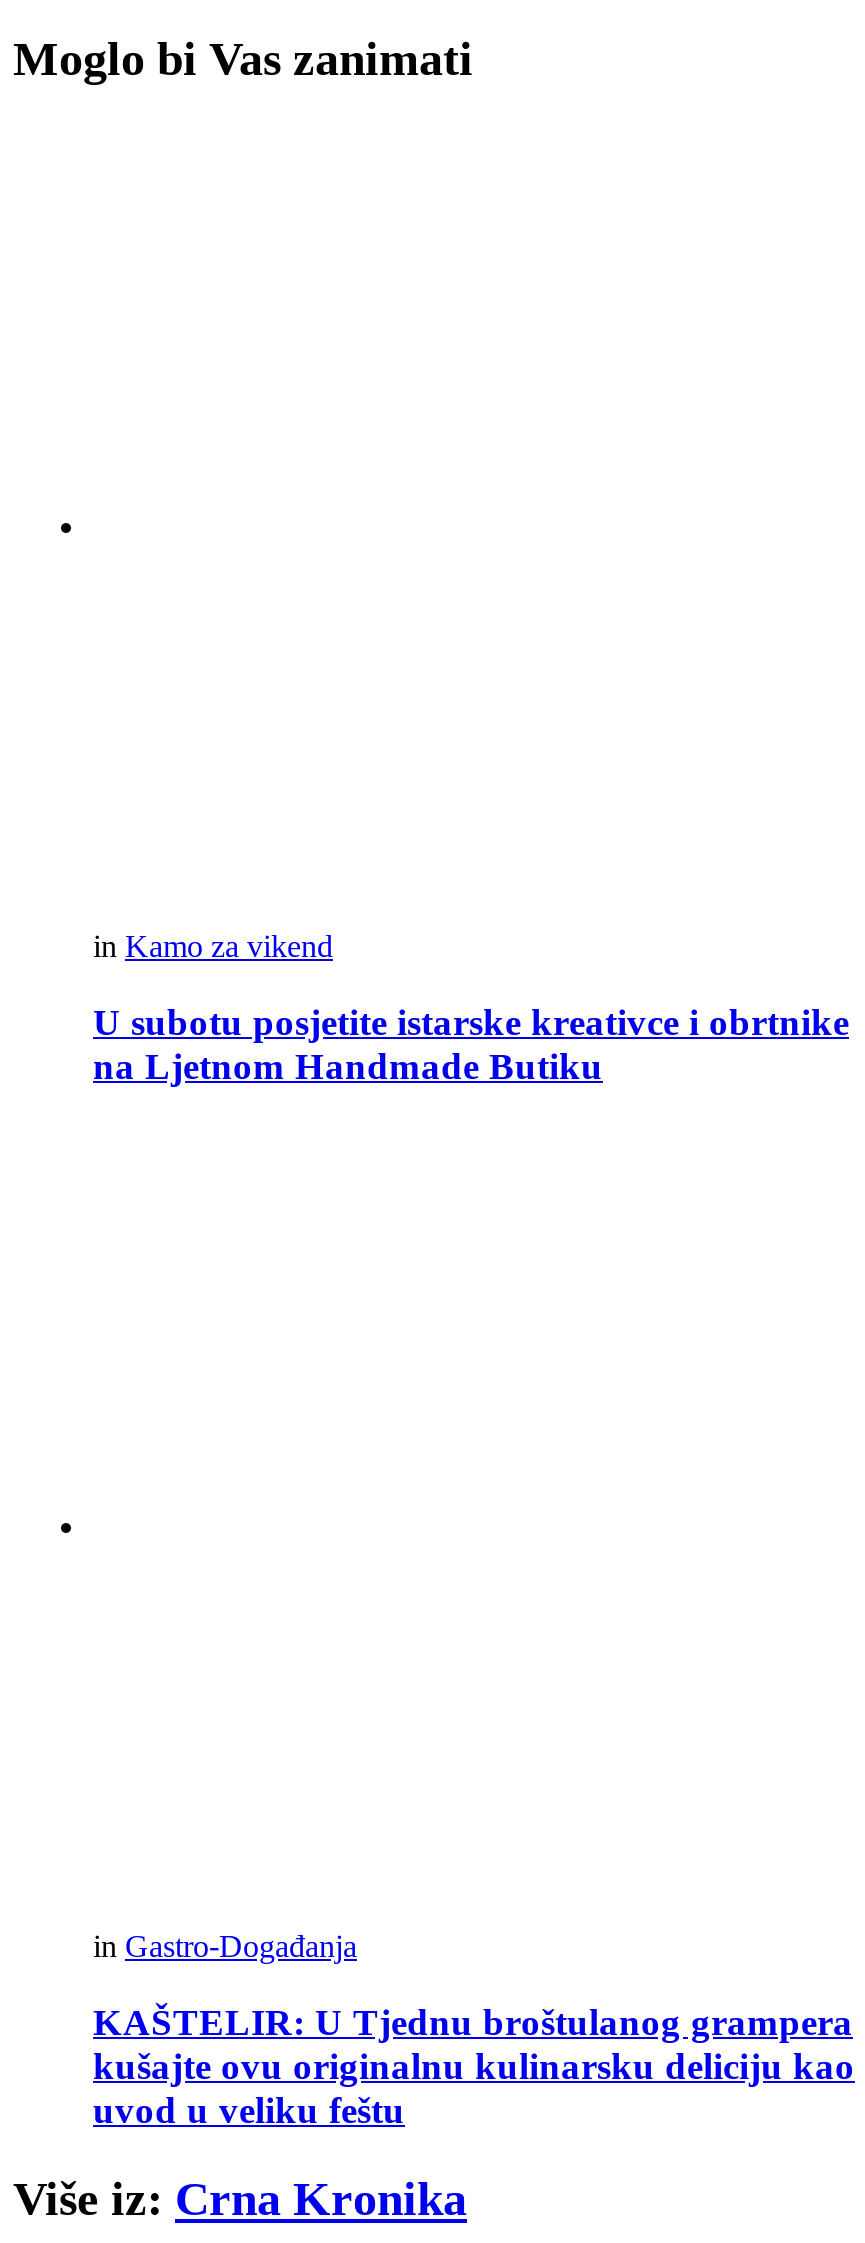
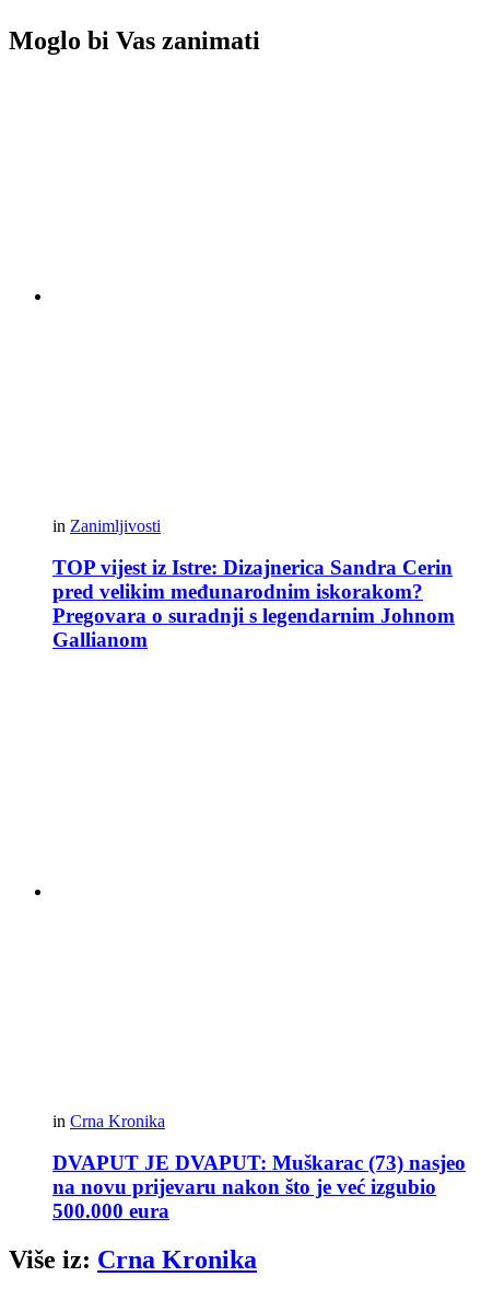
- in Kamo za vikend
+ in Zanimljivosti

- U subotu posjetite istarske kreativce i obrtnike
- na Ljetnom Handmade Butiku
+ TOP vijest iz Istre: Dizajnerica Sandra Cerin
+ pred velikim međunarodnim iskorakom?
+ Pregovara o suradnji s legendarnim Johnom
+ Gallianom

- in Gastro-Događanja
+ in Crna Kronika

- KAŠTELIR: U Tjednu broštulanog grampera
- kušajte ovu originalnu kulinarsku deliciju kao
- uvod u veliku feštu
+ DVAPUT JE DVAPUT: Muškarac (73) nasjeo
+ na novu prijevaru nakon što je već izgubio
+ 500.000 eura
